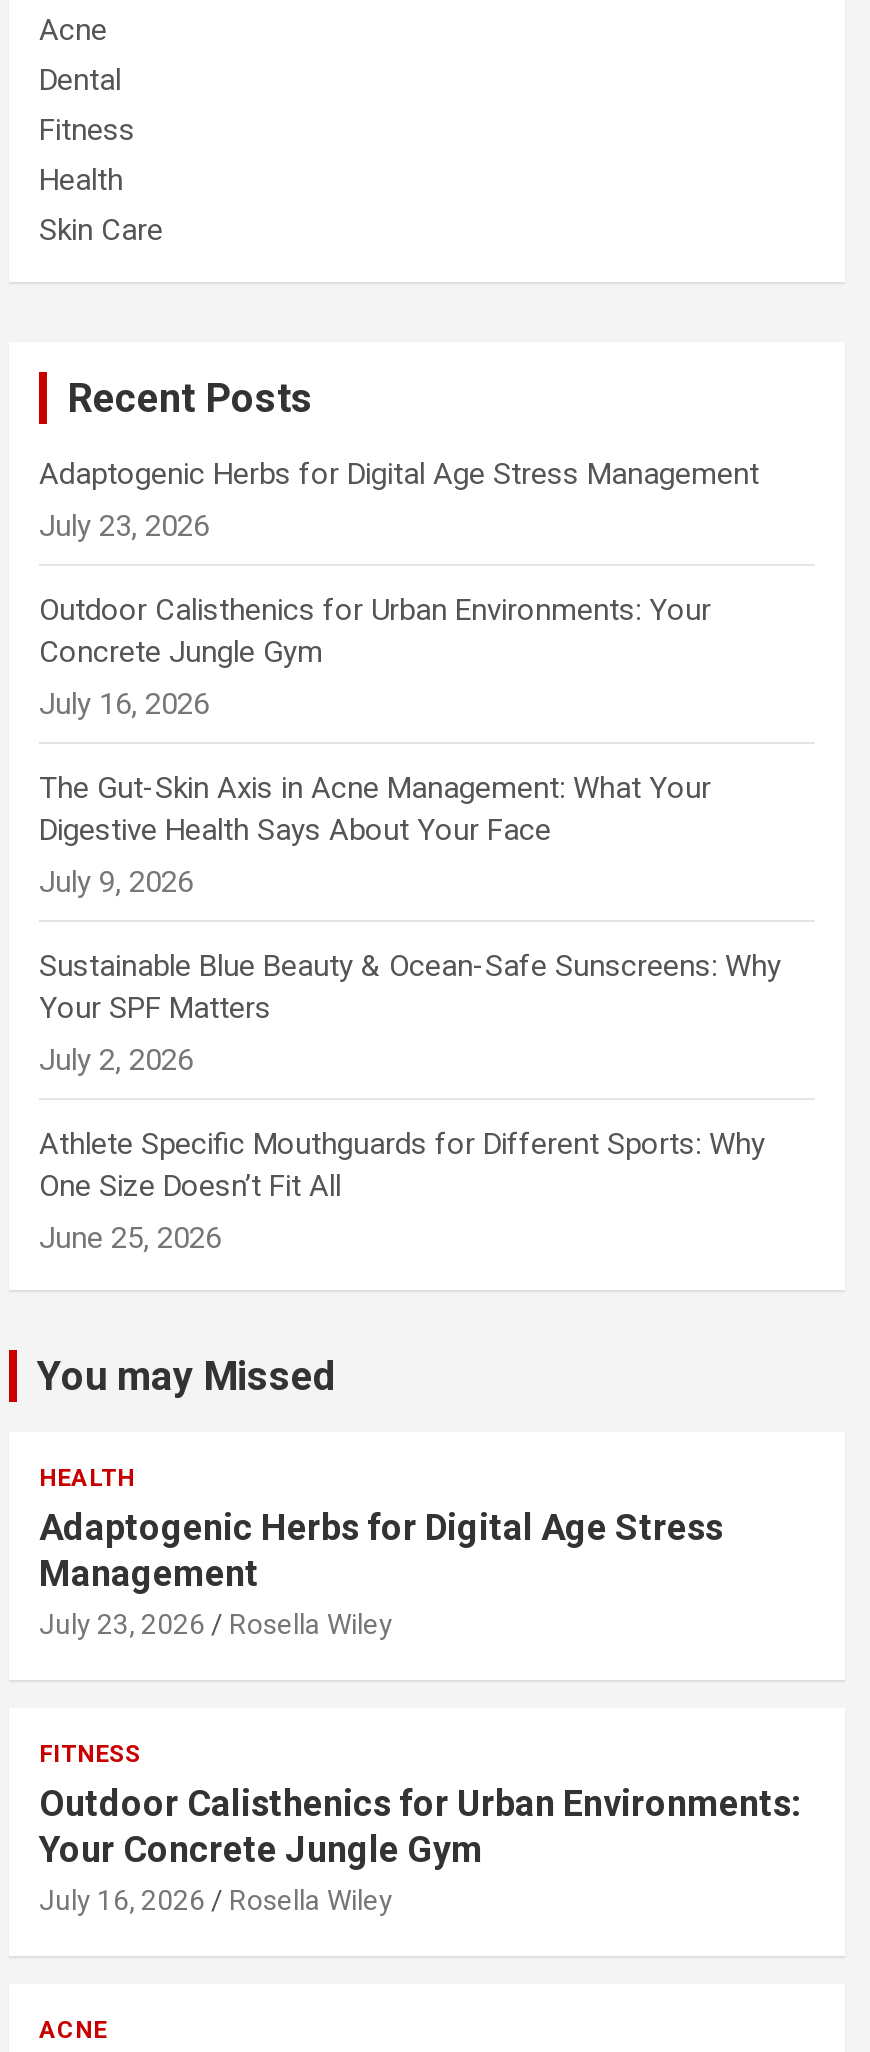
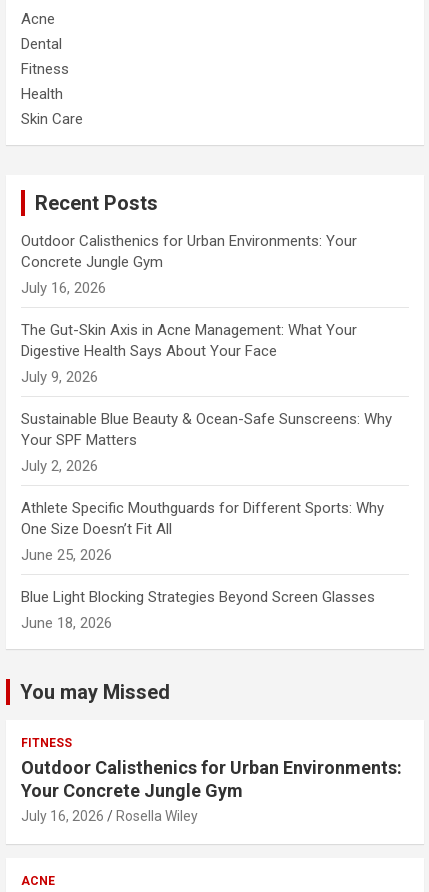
- Adaptogenic Herbs for Digital Age Stress Management
- July 23, 2026

+ Blue Light Blocking Strategies Beyond Screen Glasses
+ June 18, 2026

- HEALTH
- Adaptogenic Herbs for Digital Age Stress
- Management
- July 23, 2026
- Rosella Wiley
